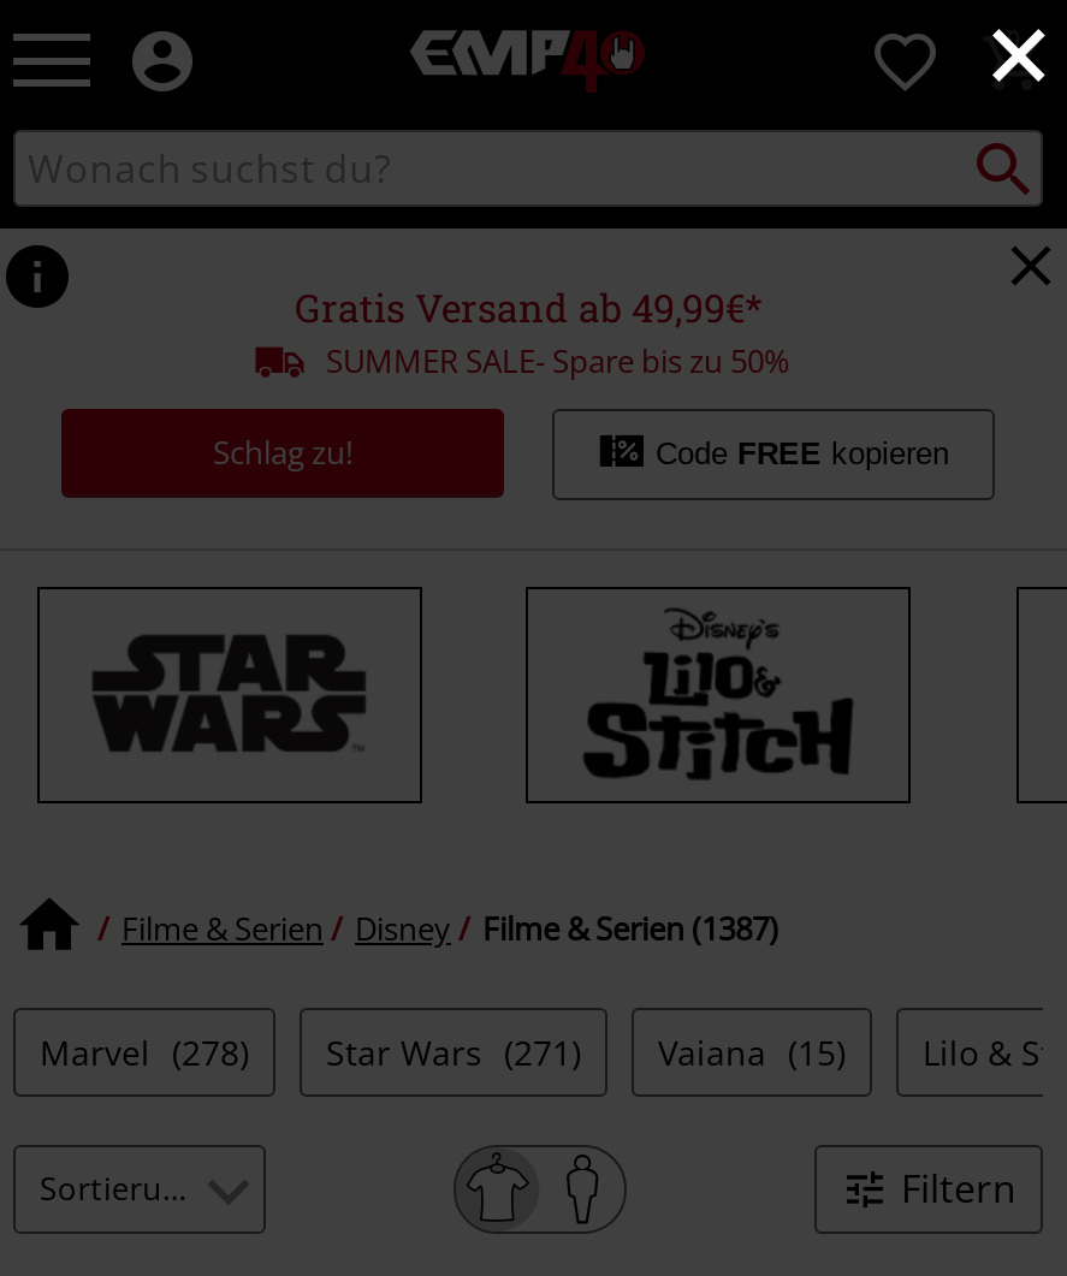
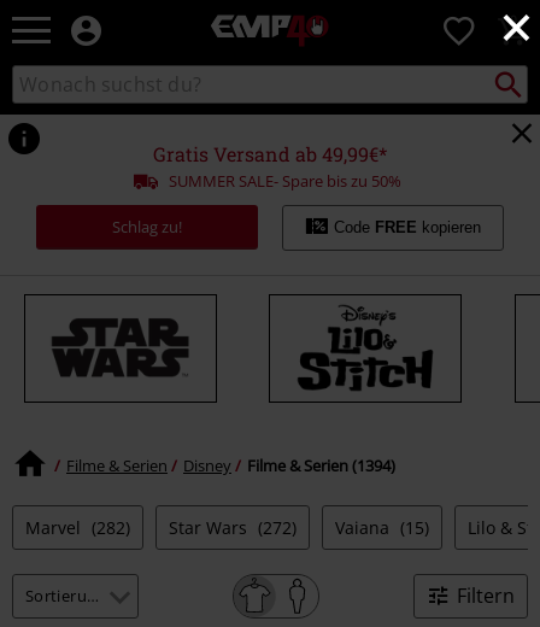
- Filme & Serien Disney Filme & Serien (1387)
+ Filme & Serien Disney Filme & Serien (1394)

- Marvel (278)
+ Marvel (282)

- Star Wars (271)
+ Star Wars (272)
